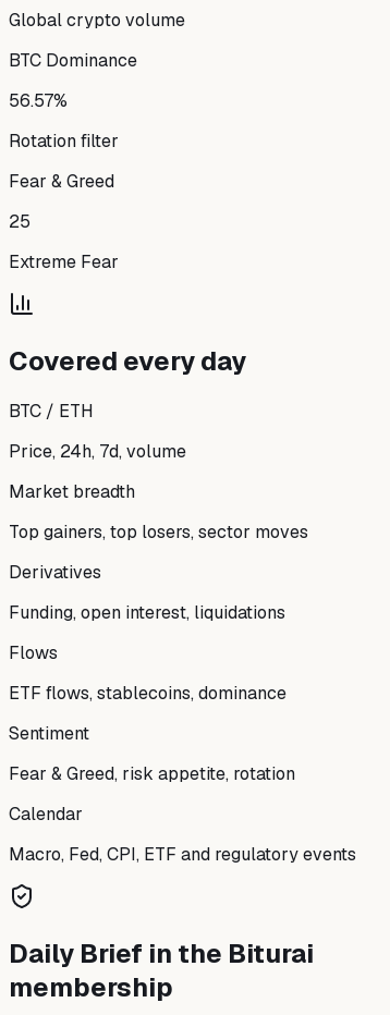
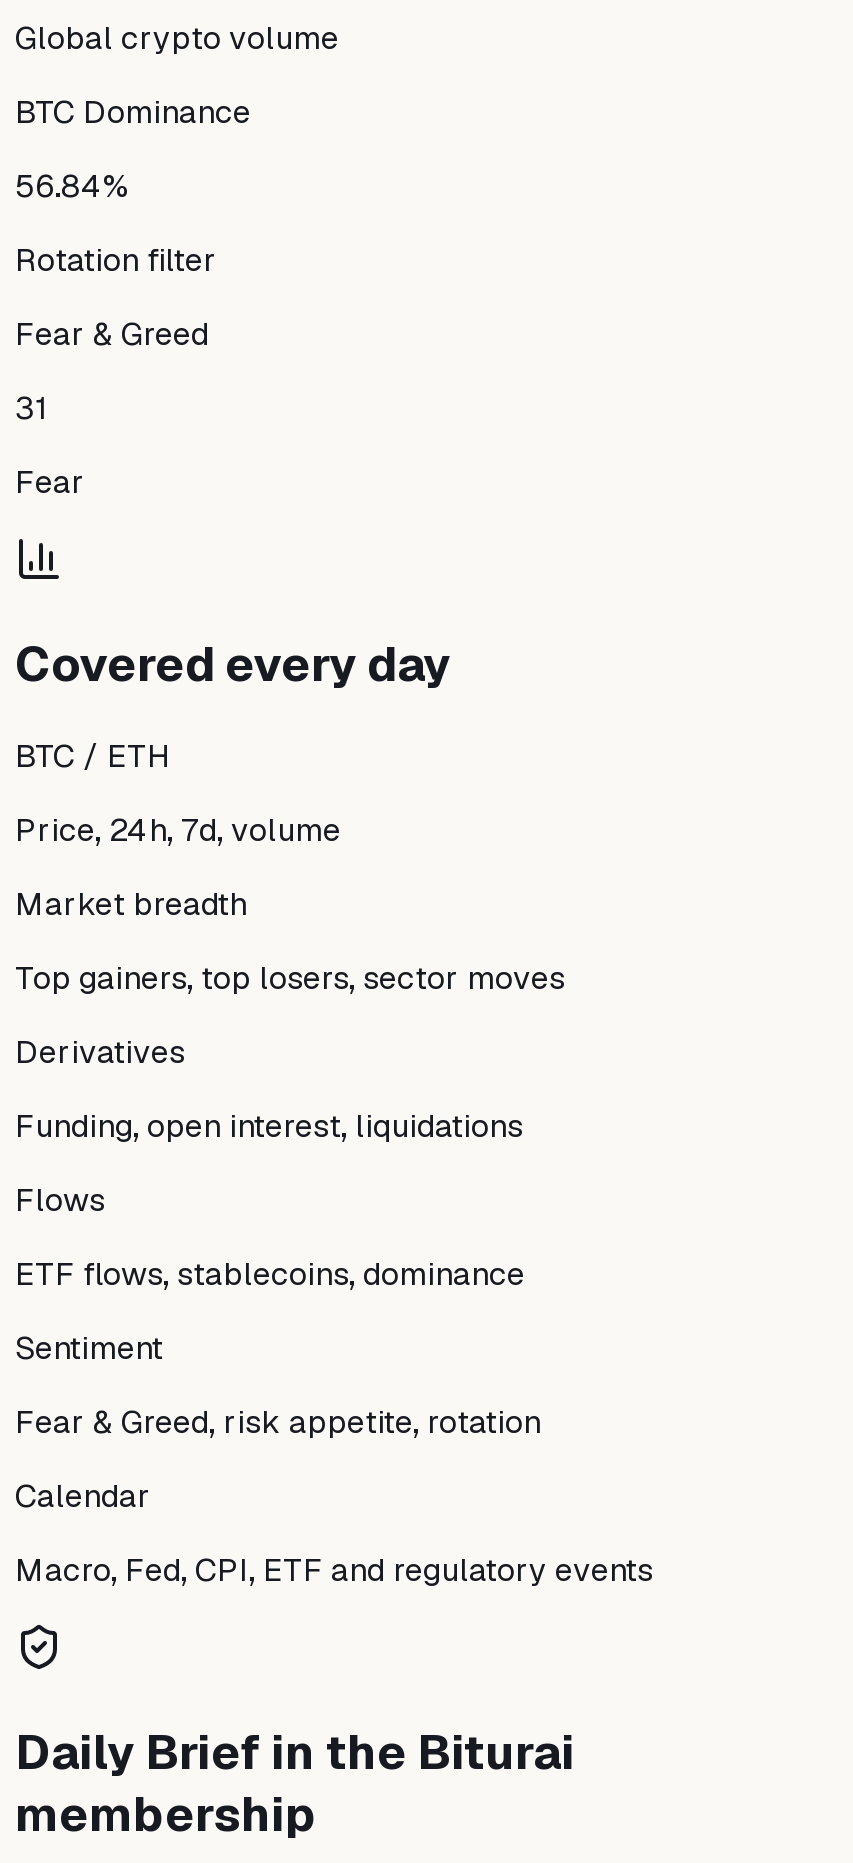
- 56.57%
+ 56.84%

- 25
+ 31

- Extreme Fear
+ Fear
